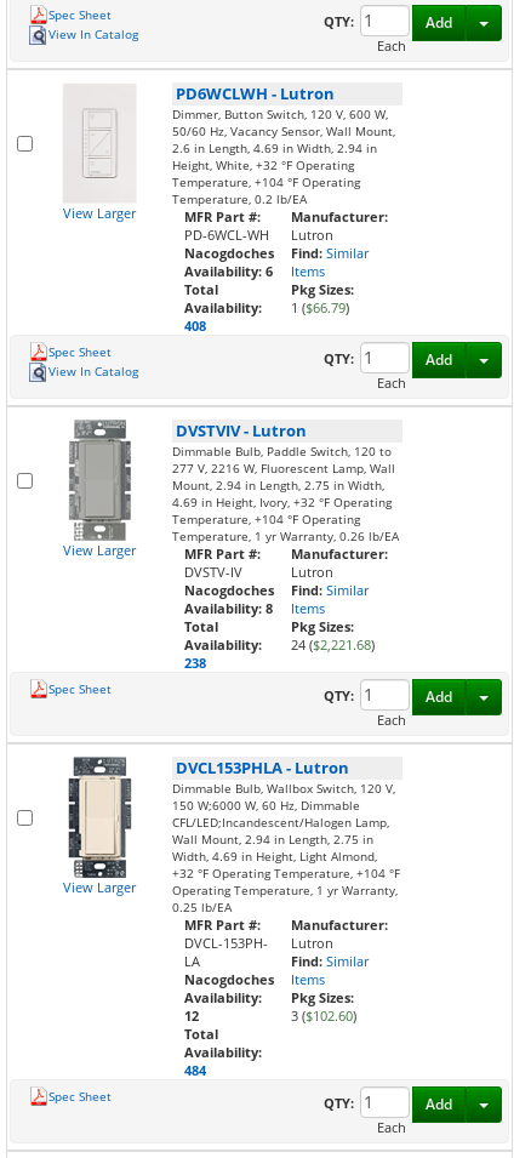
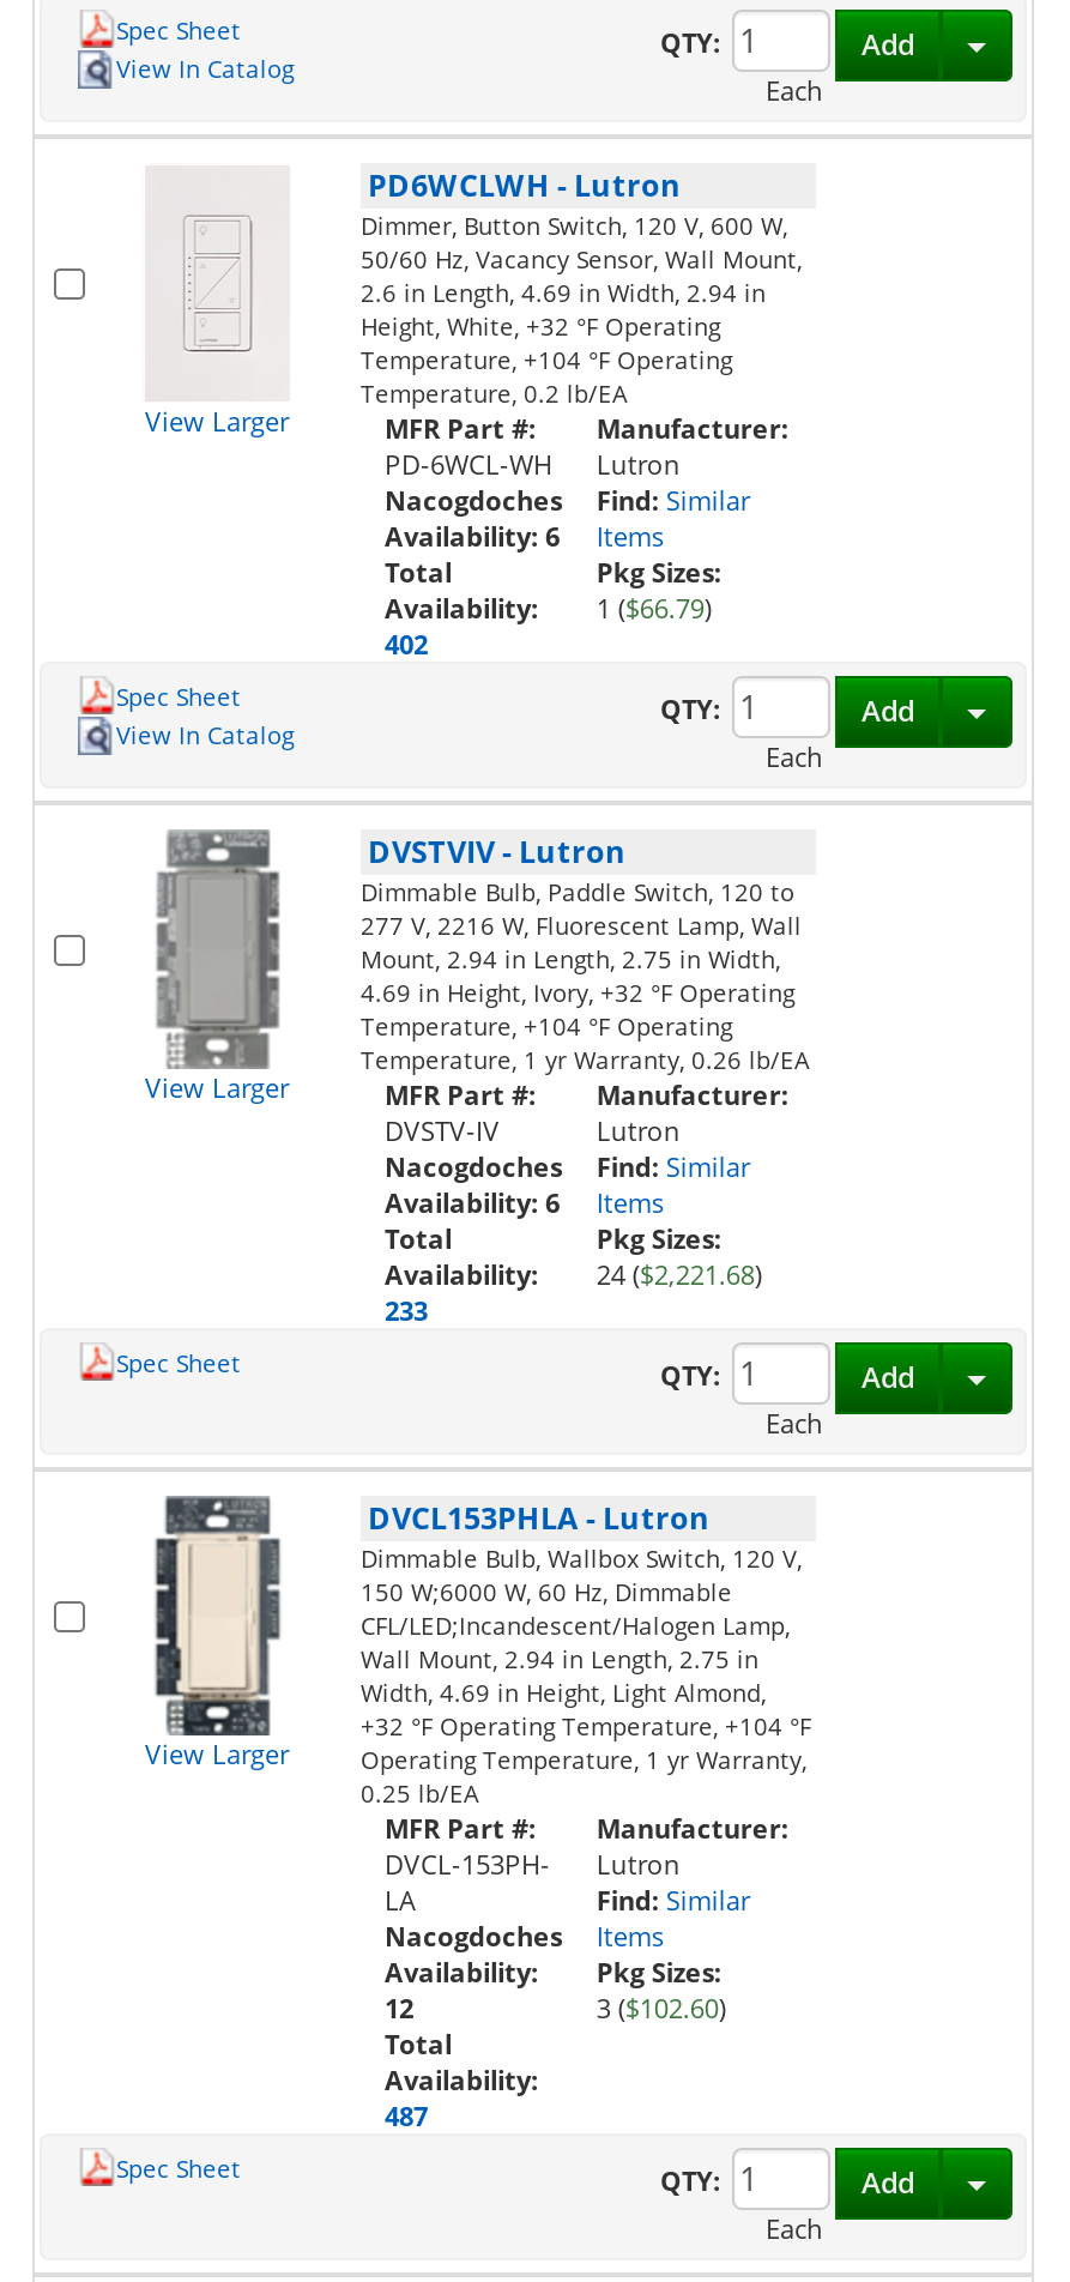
- 408
+ 402

- Availability: 8
+ Availability: 6

- 238
+ 233

- 484
+ 487
